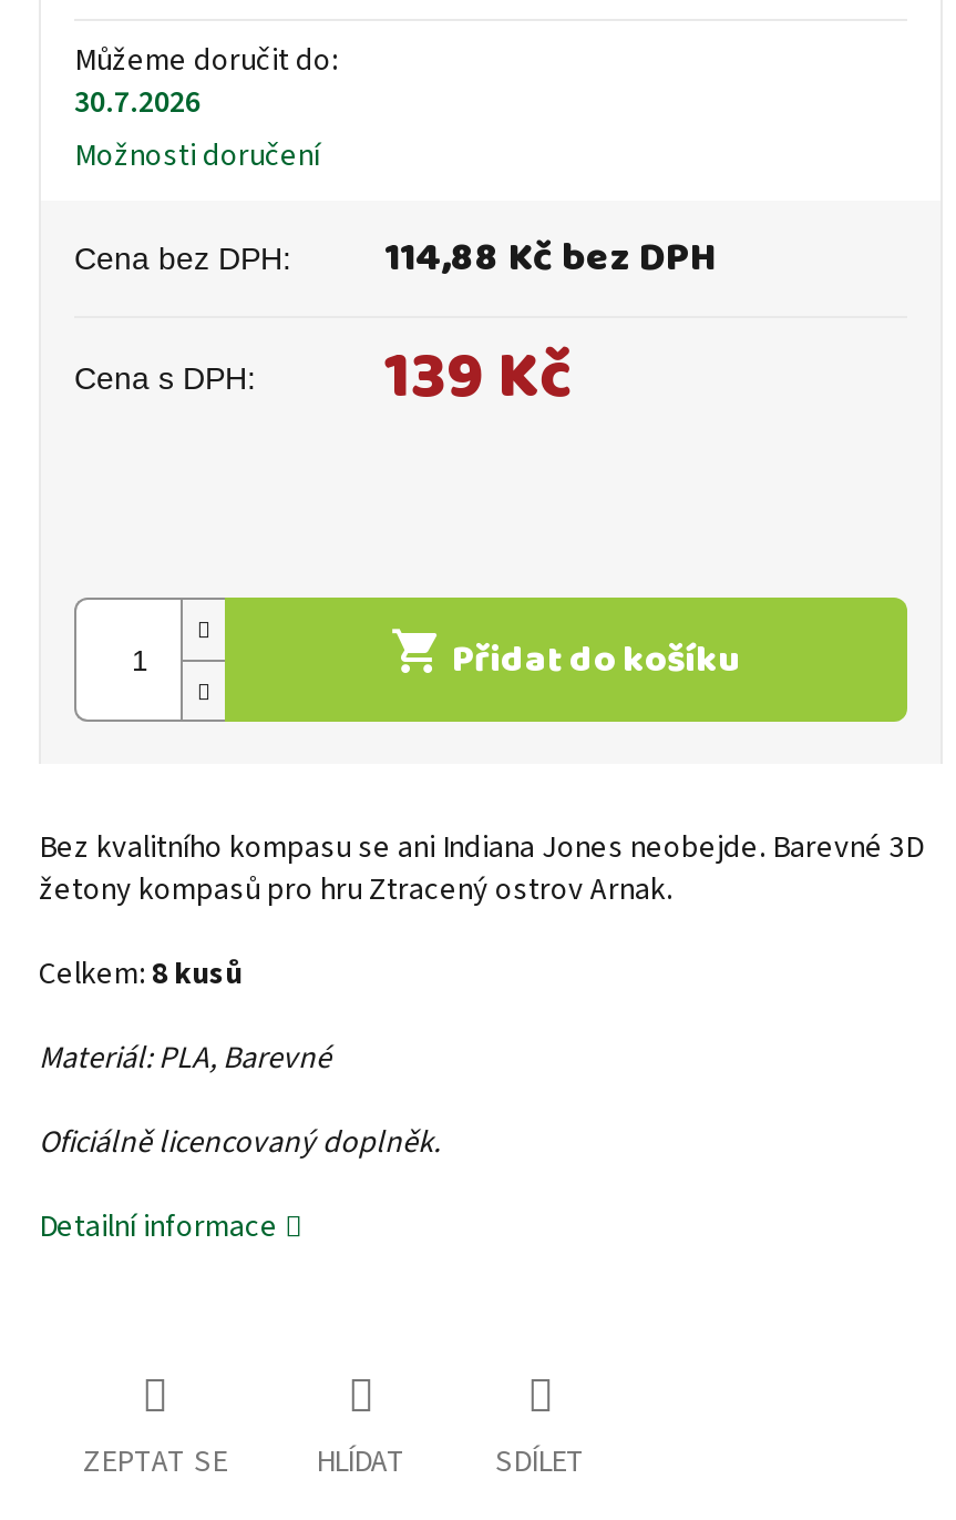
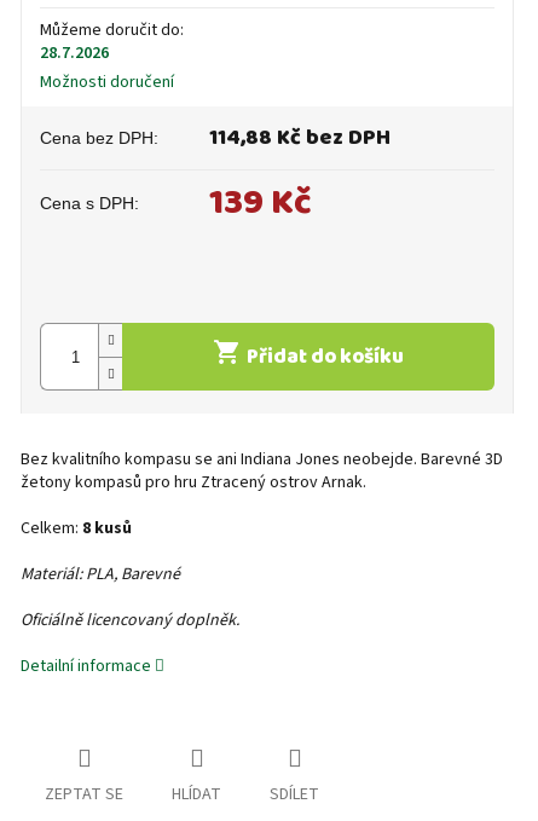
- 30.7.2026
+ 28.7.2026
